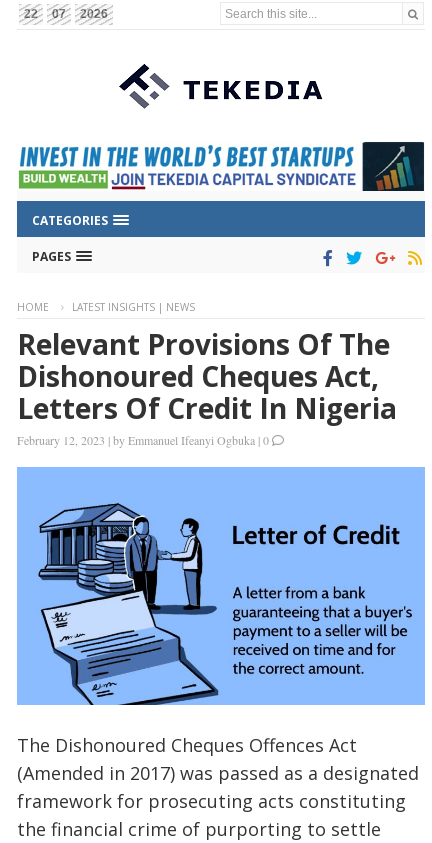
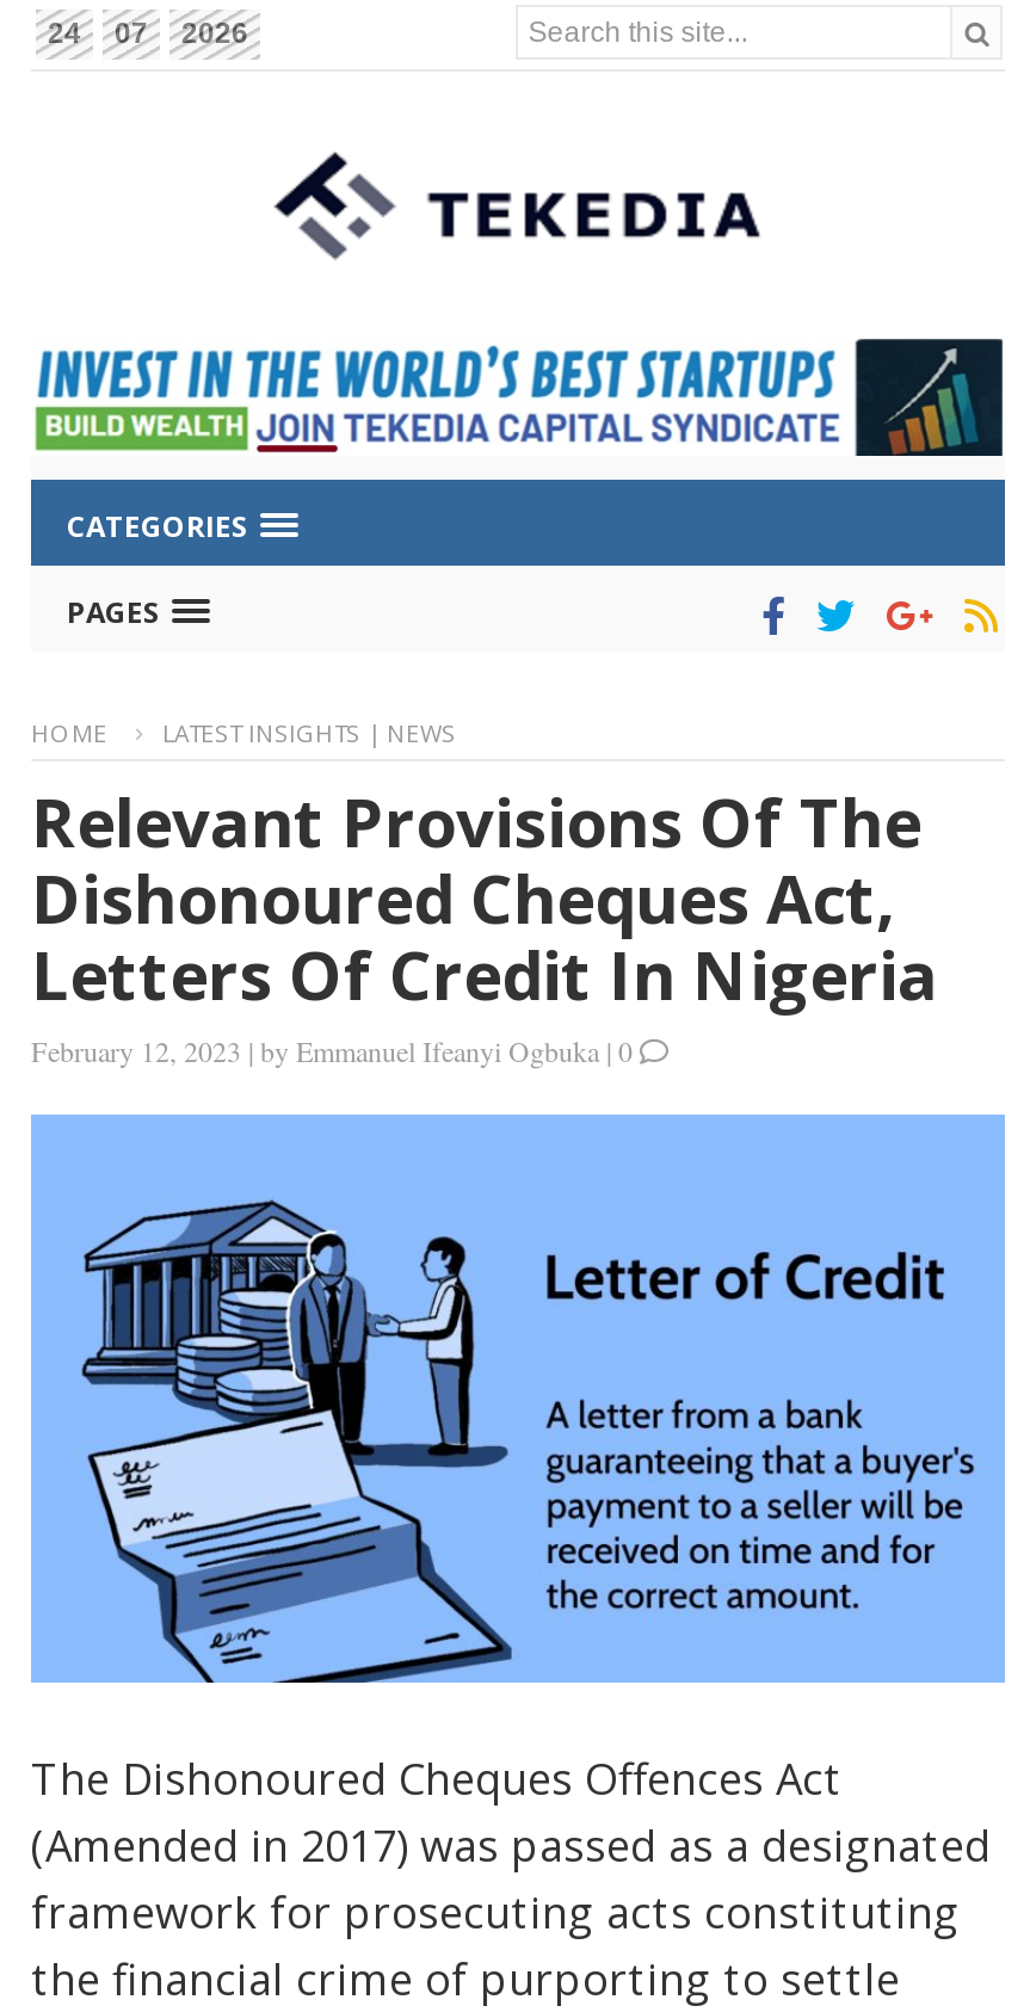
- 22 07 2026
+ 24 07 2026
